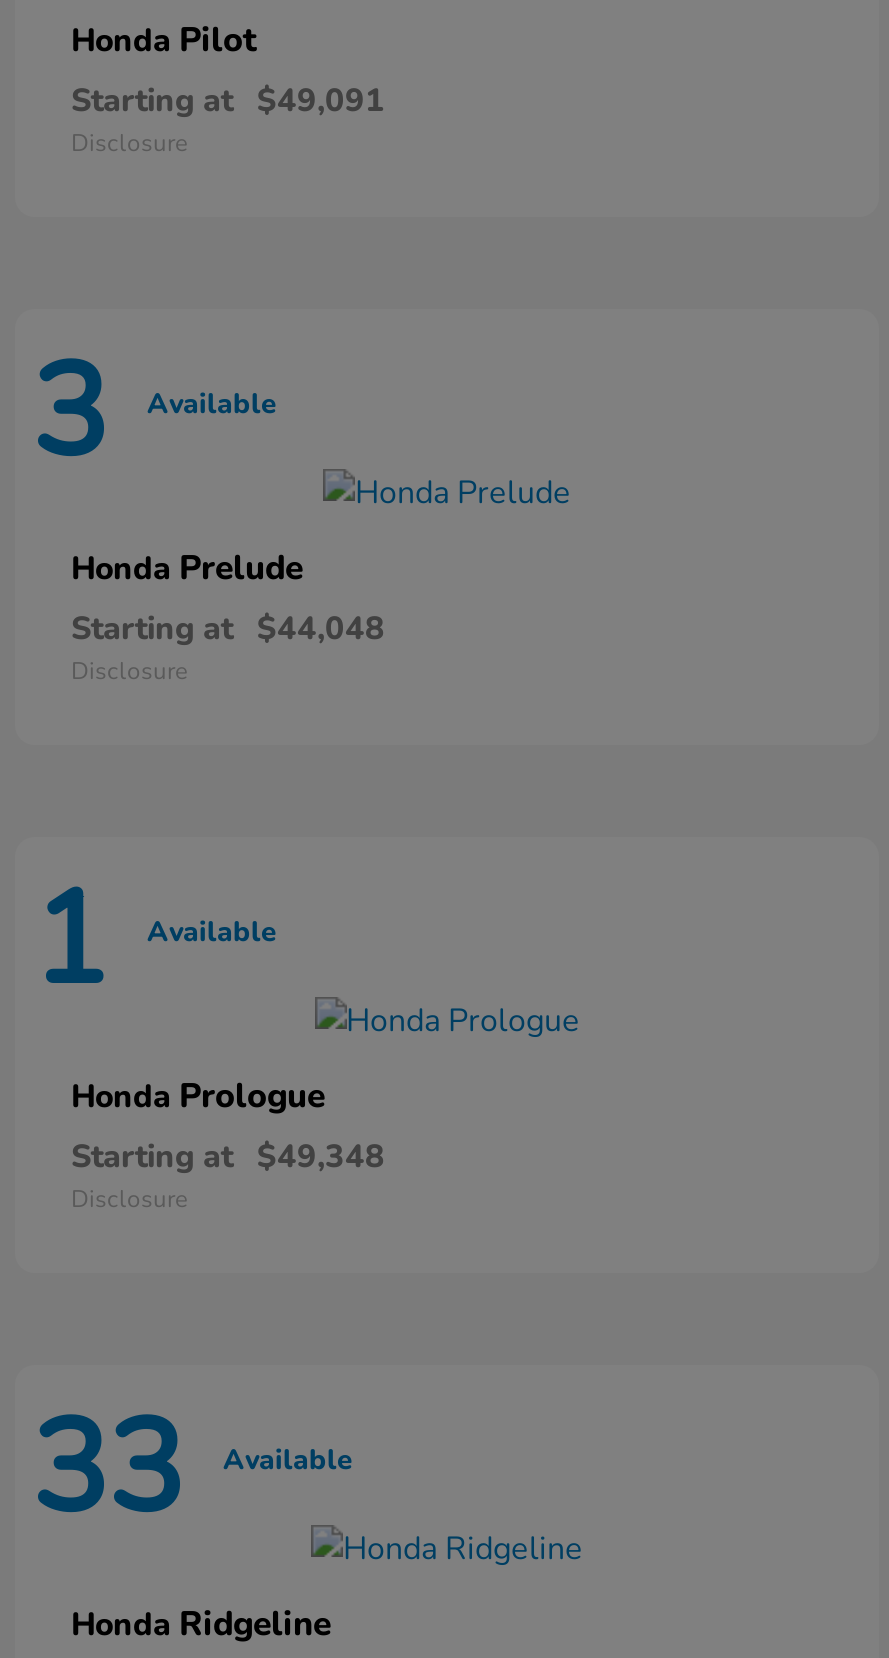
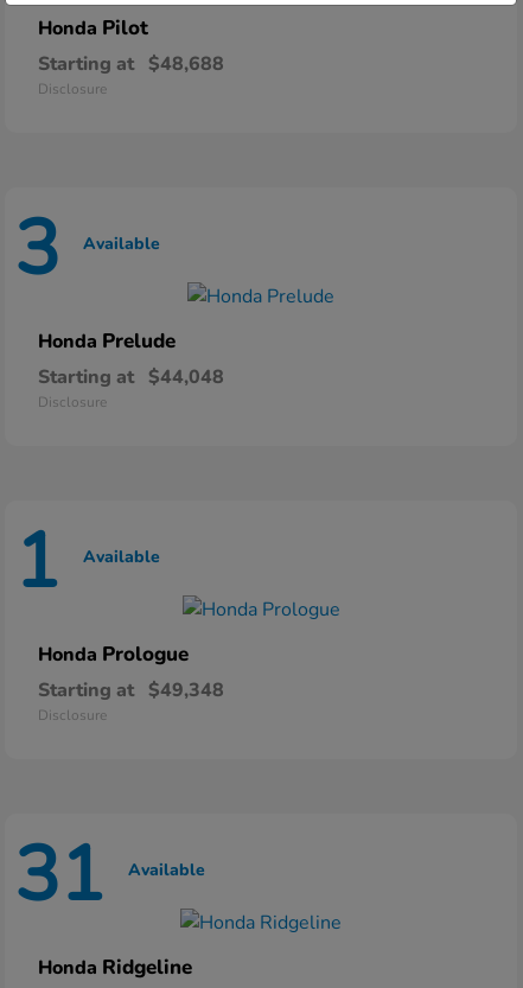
- Starting at $49,091
+ Starting at $48,688

- 33 Available
+ 31 Available
